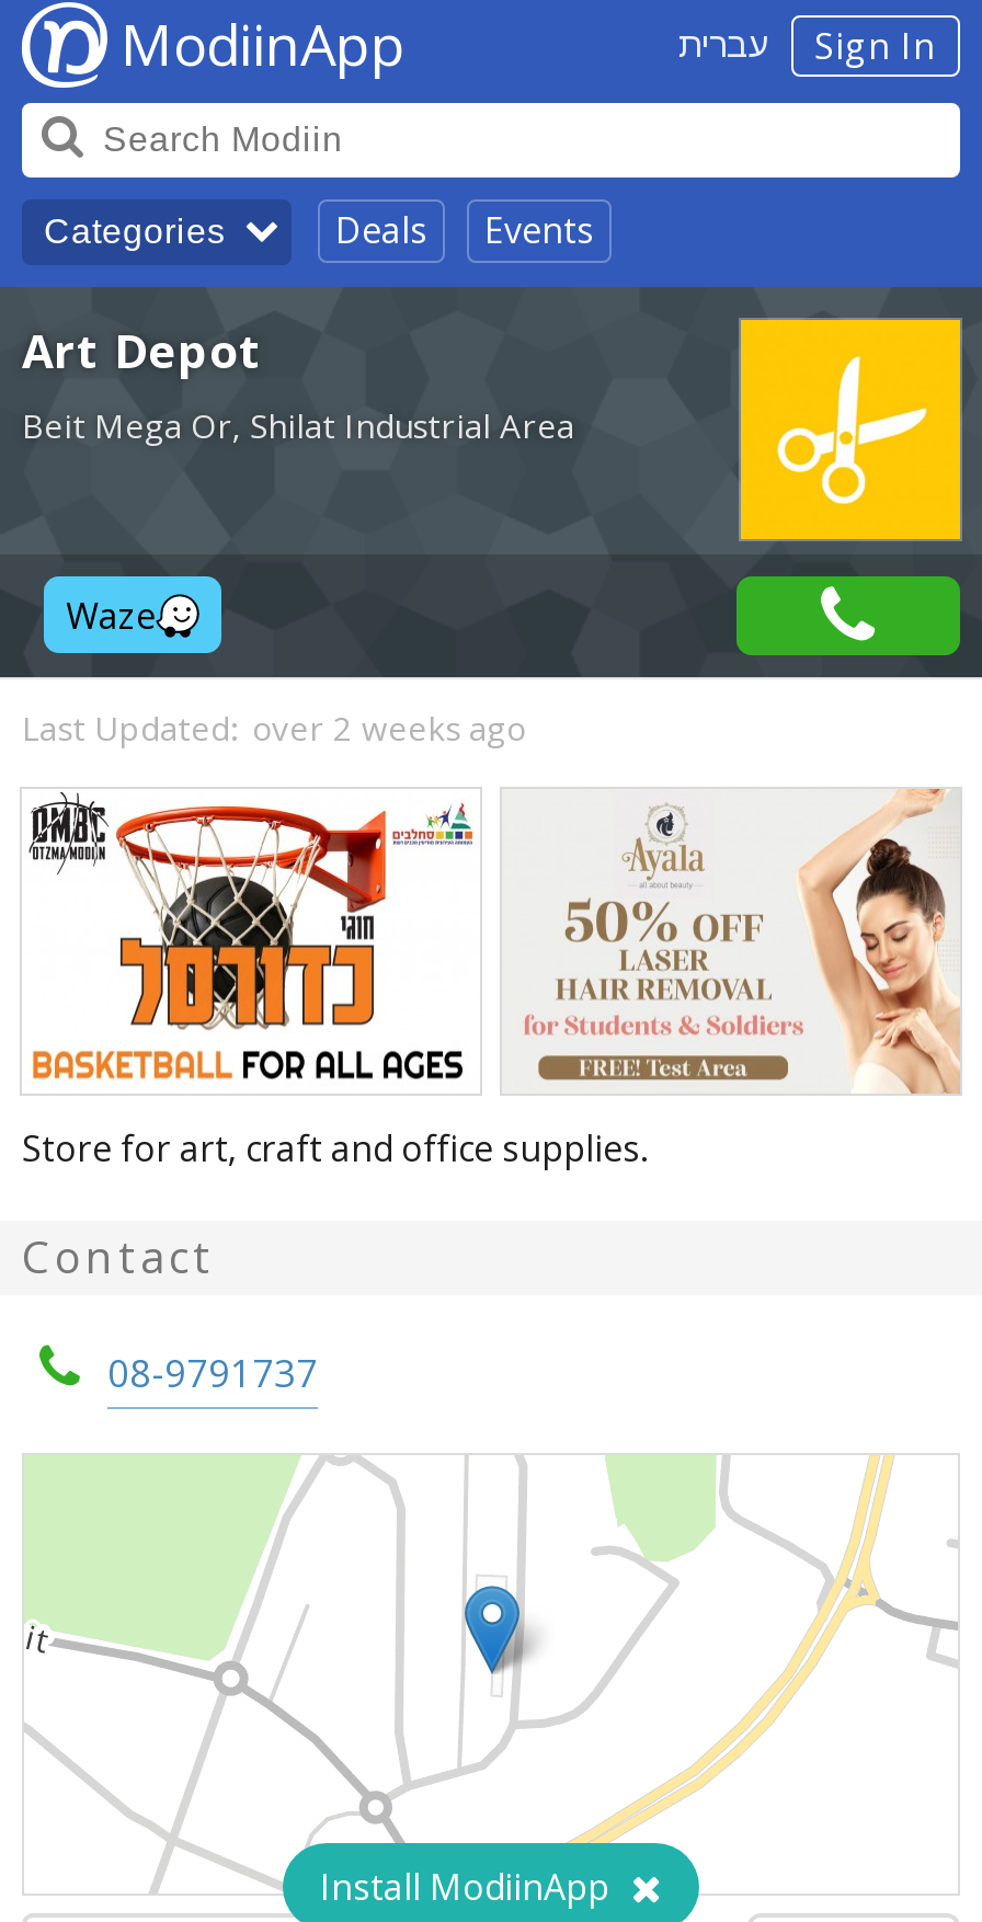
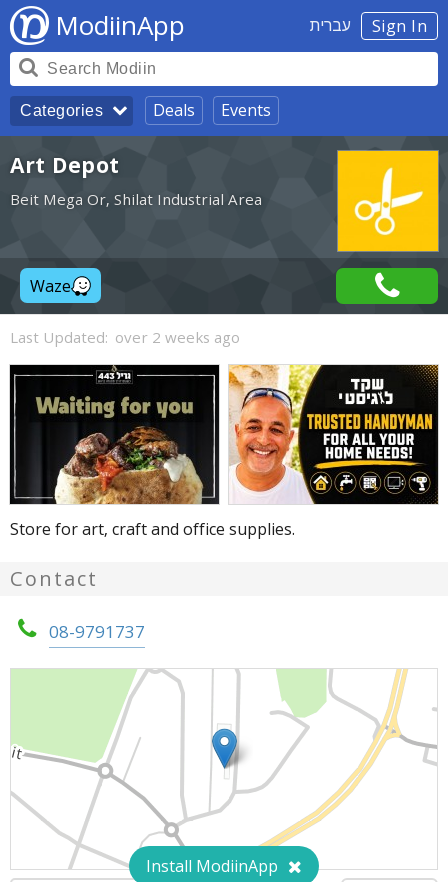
- [image]
+ [image]

- [image]
+ [image]
